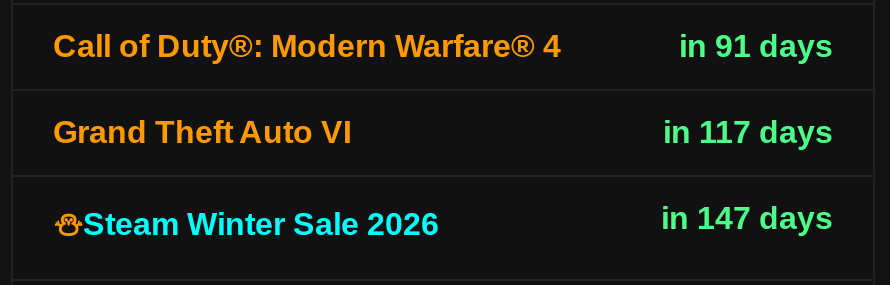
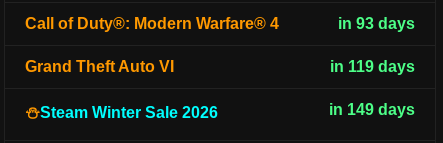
- in 91 days
+ in 93 days

- in 117 days
+ in 119 days

- in 147 days
+ in 149 days
